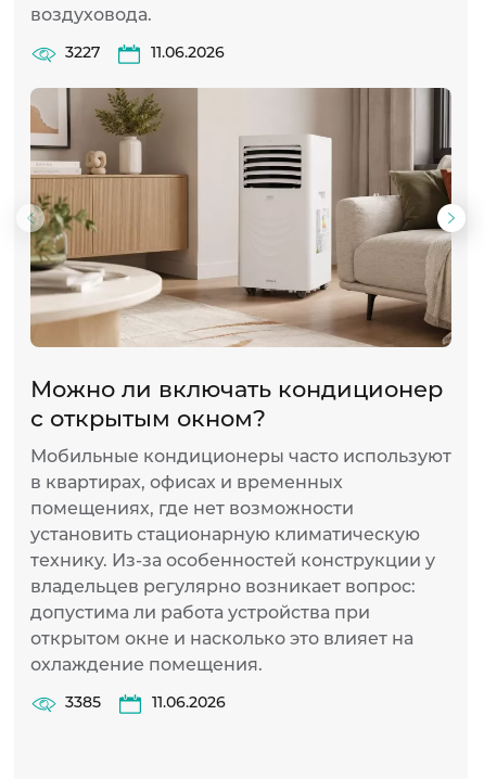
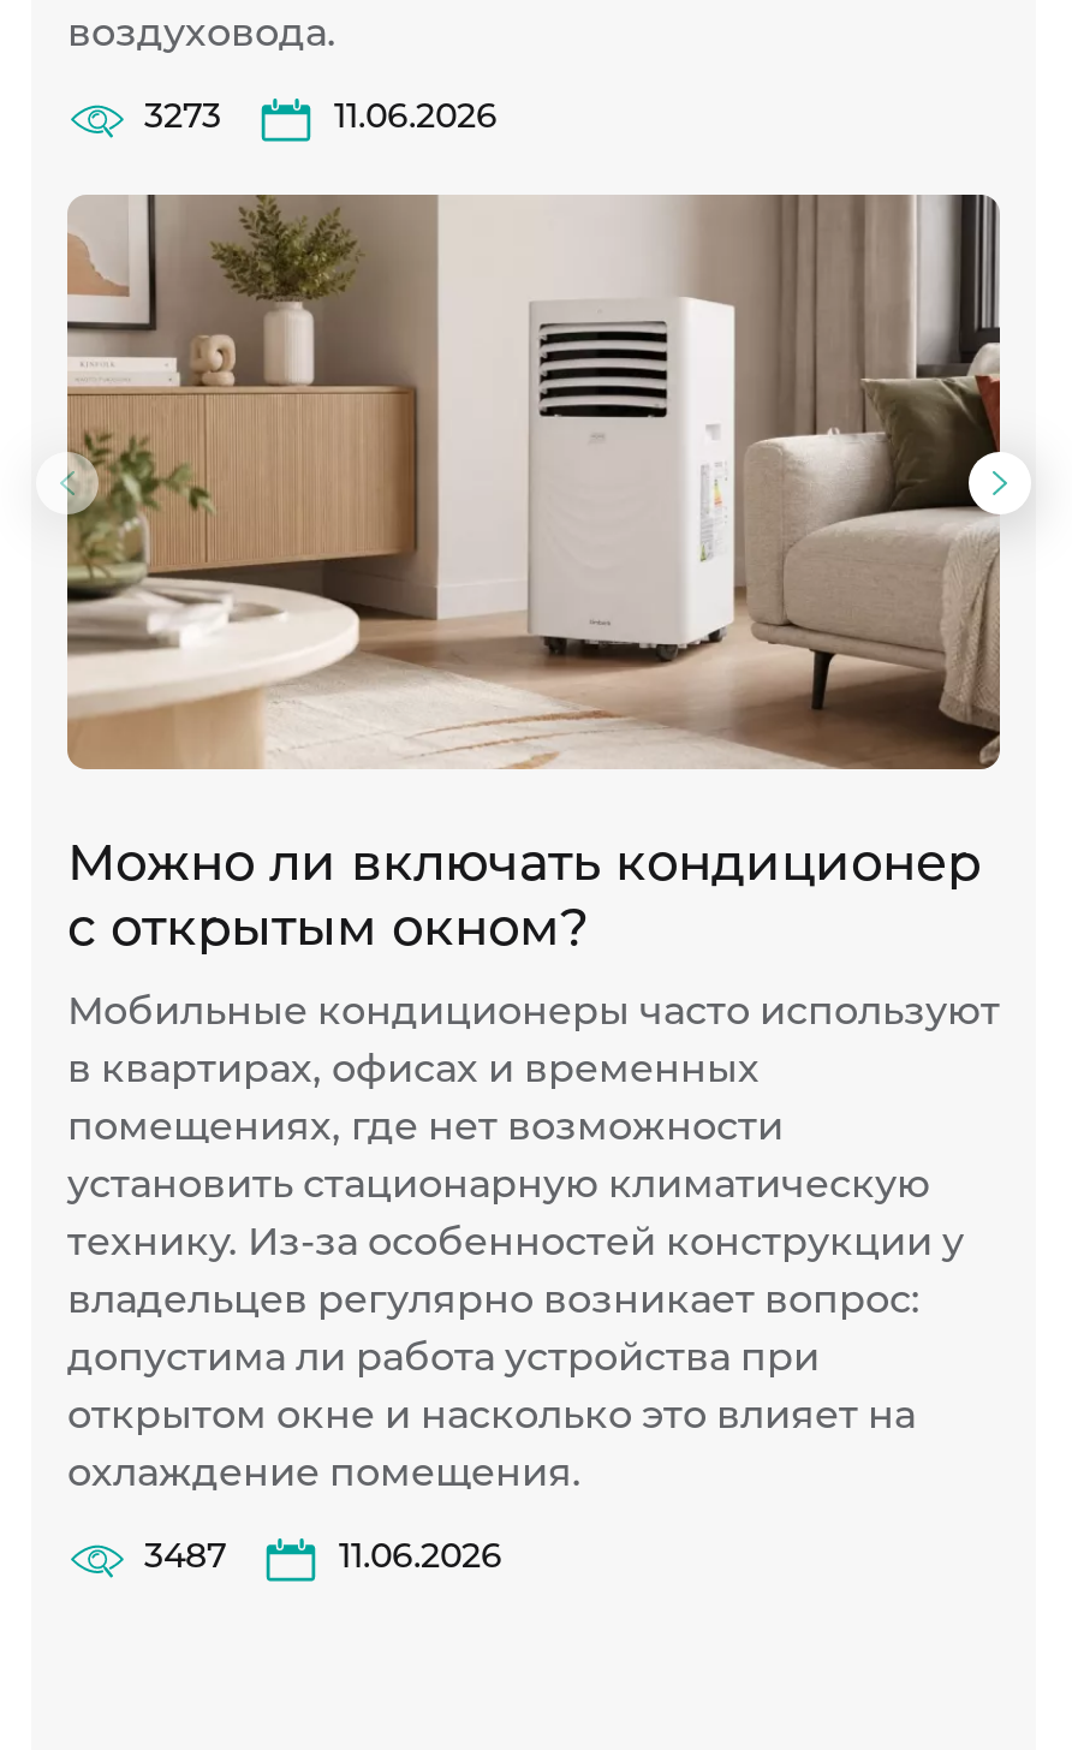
- 3227
+ 3273

- 3385
+ 3487
